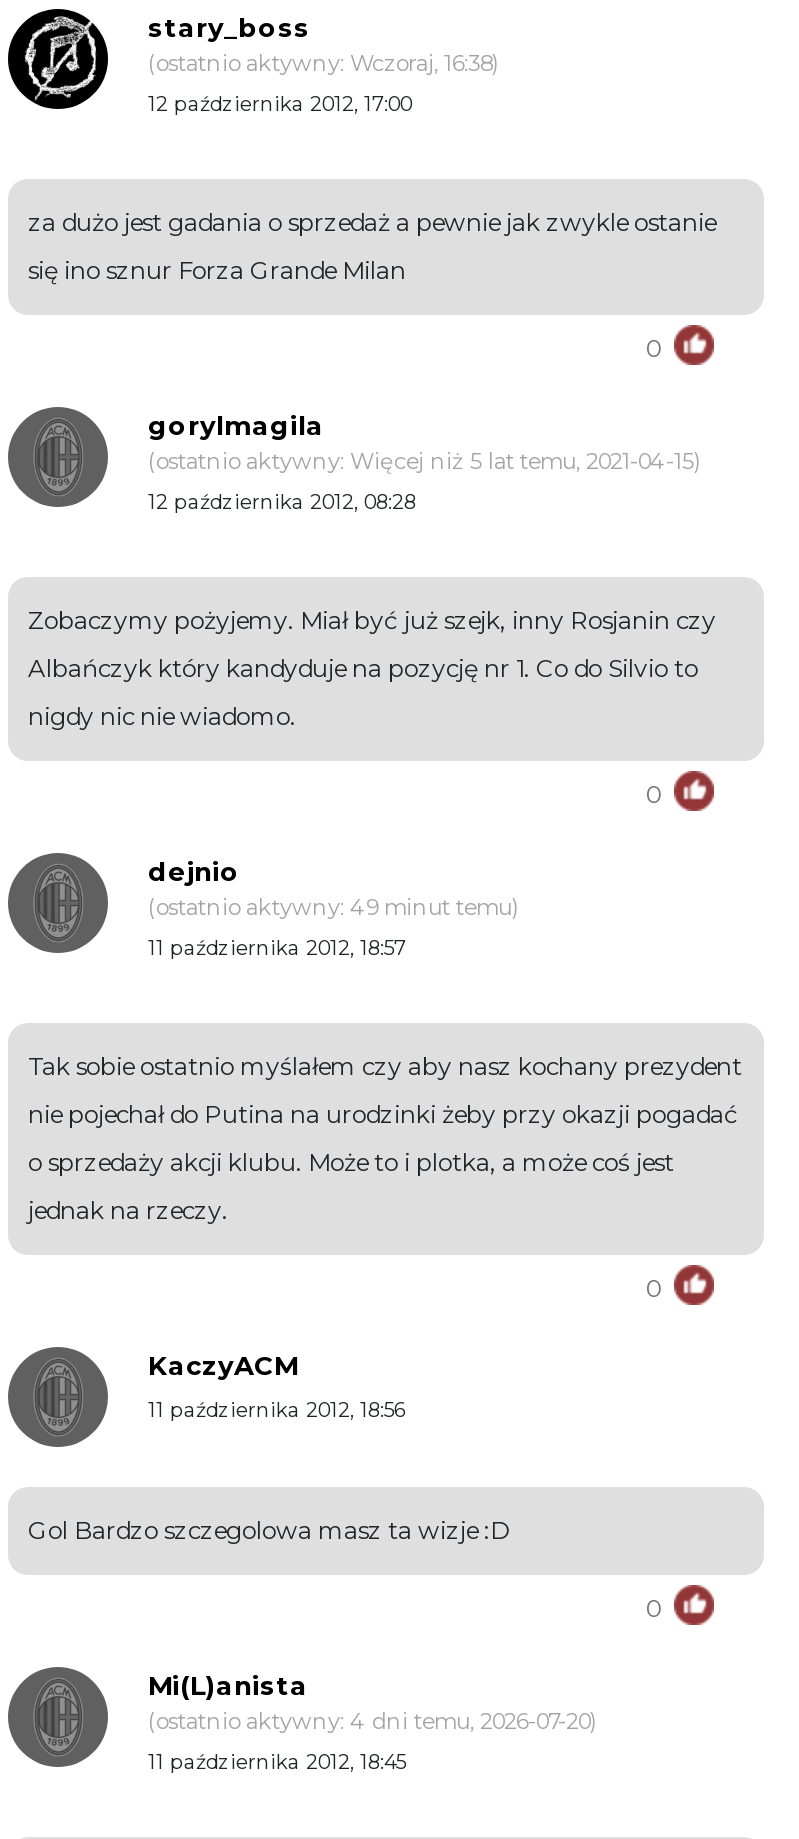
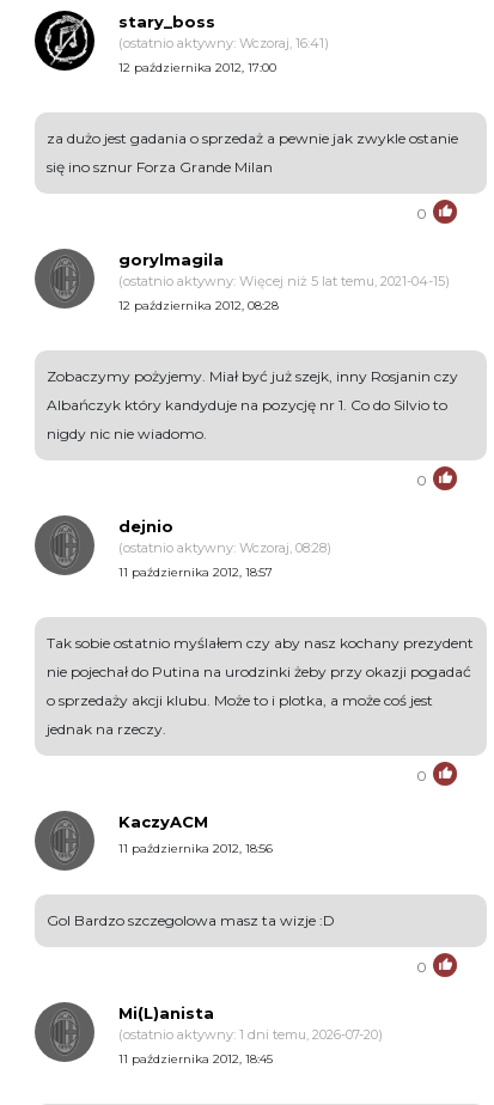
- (ostatnio aktywny: Wczoraj, 16:38)
+ (ostatnio aktywny: Wczoraj, 16:41)

- (ostatnio aktywny: 49 minut temu)
+ (ostatnio aktywny: Wczoraj, 08:28)

- (ostatnio aktywny: 4 dni temu, 2026-07-20)
+ (ostatnio aktywny: 1 dni temu, 2026-07-20)
